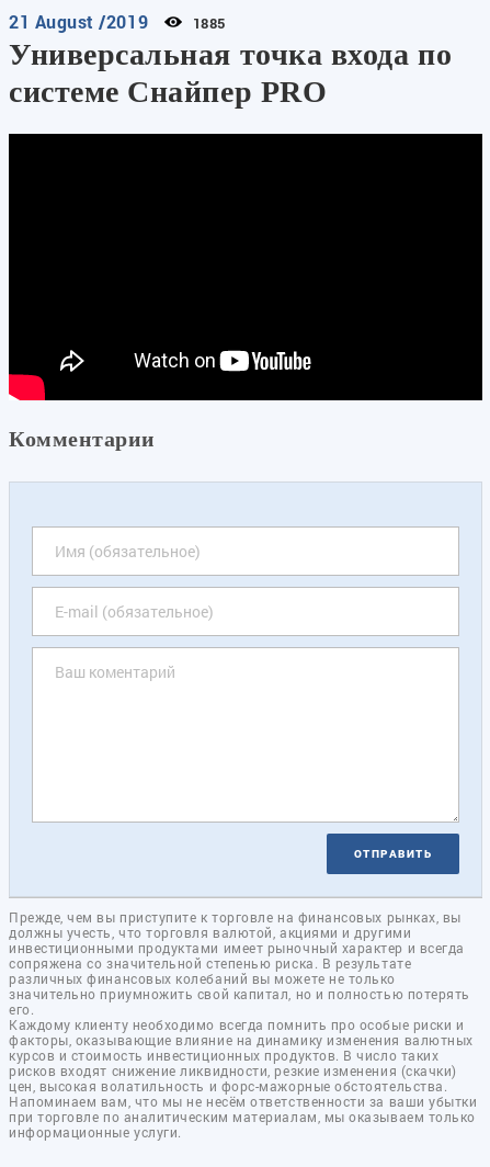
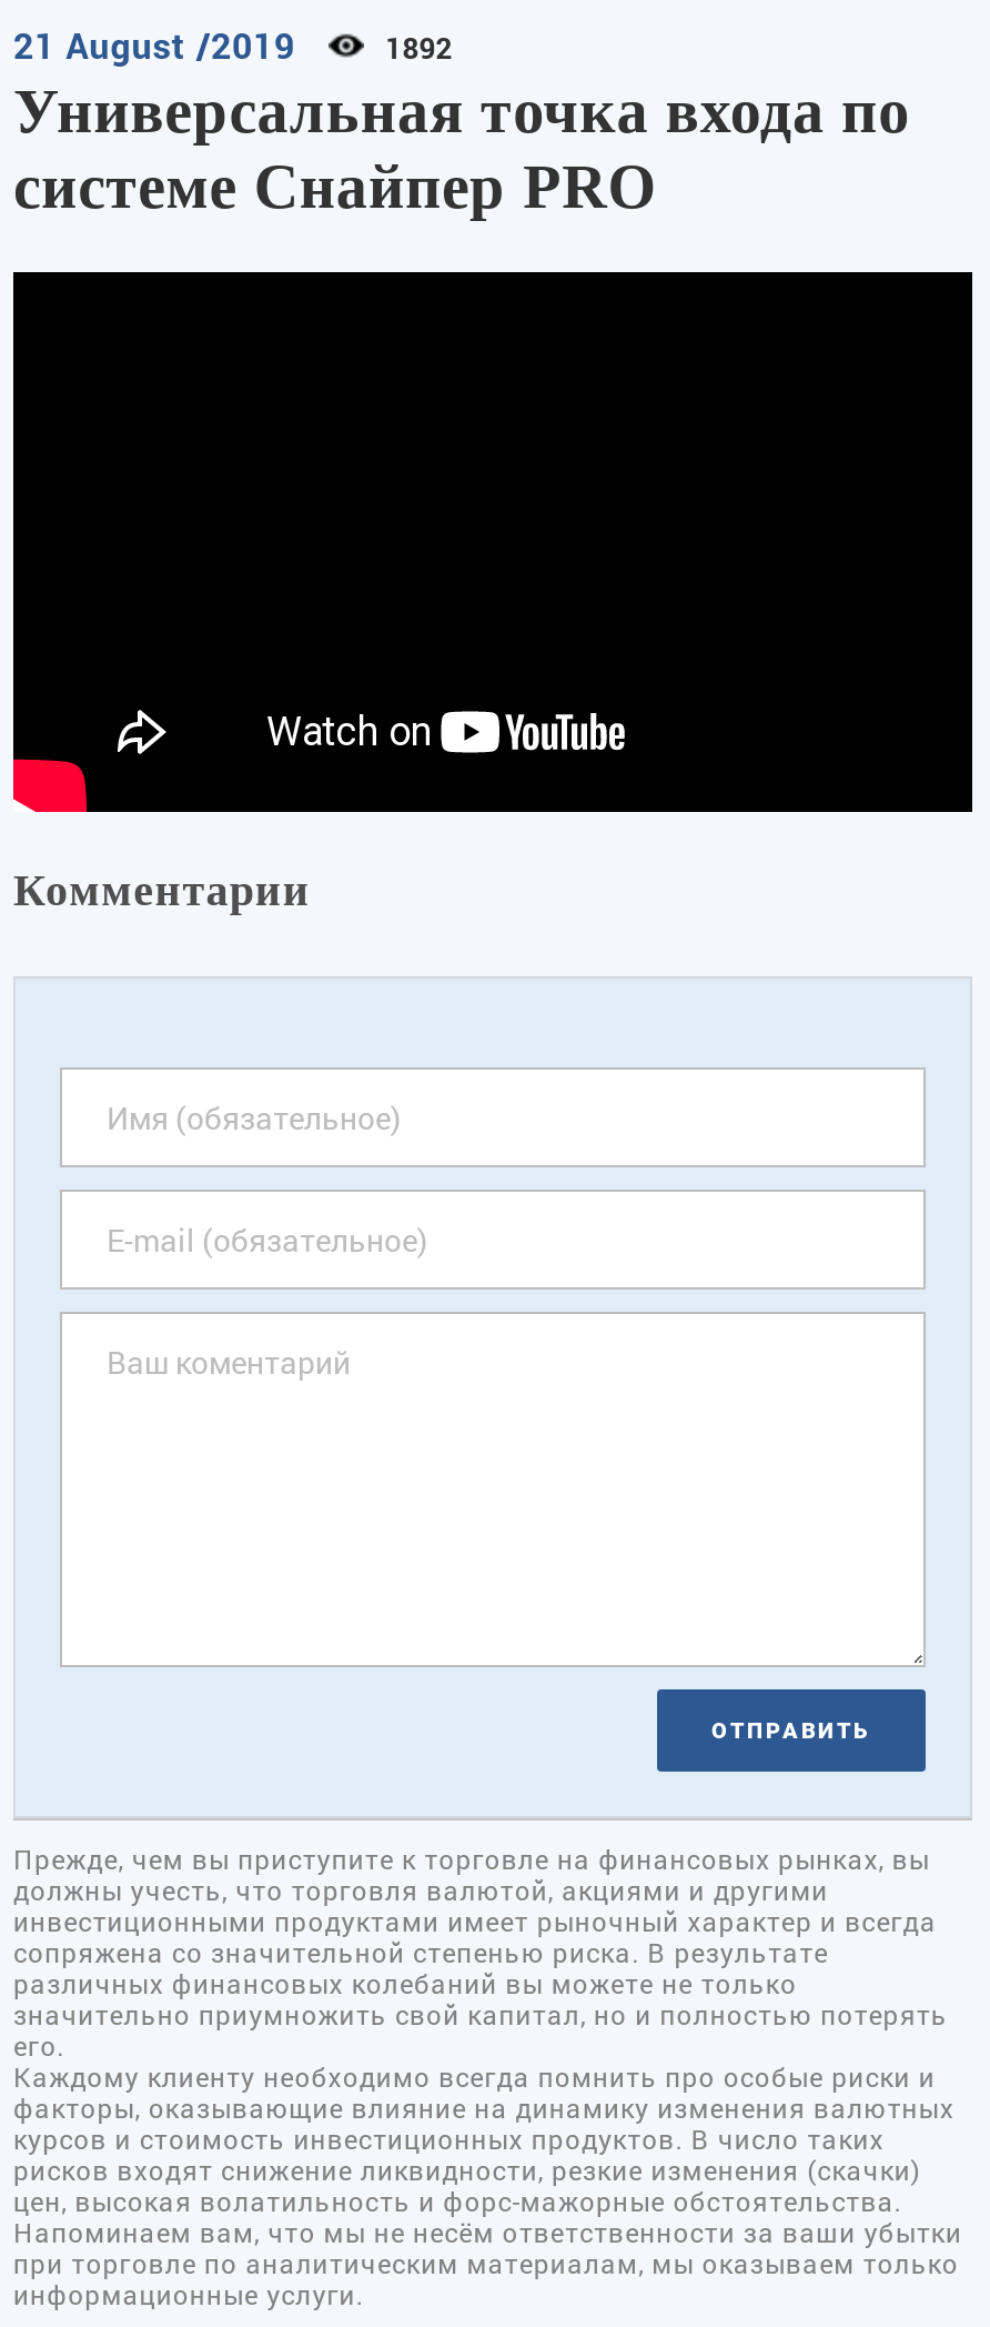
- 1885
+ 1892
